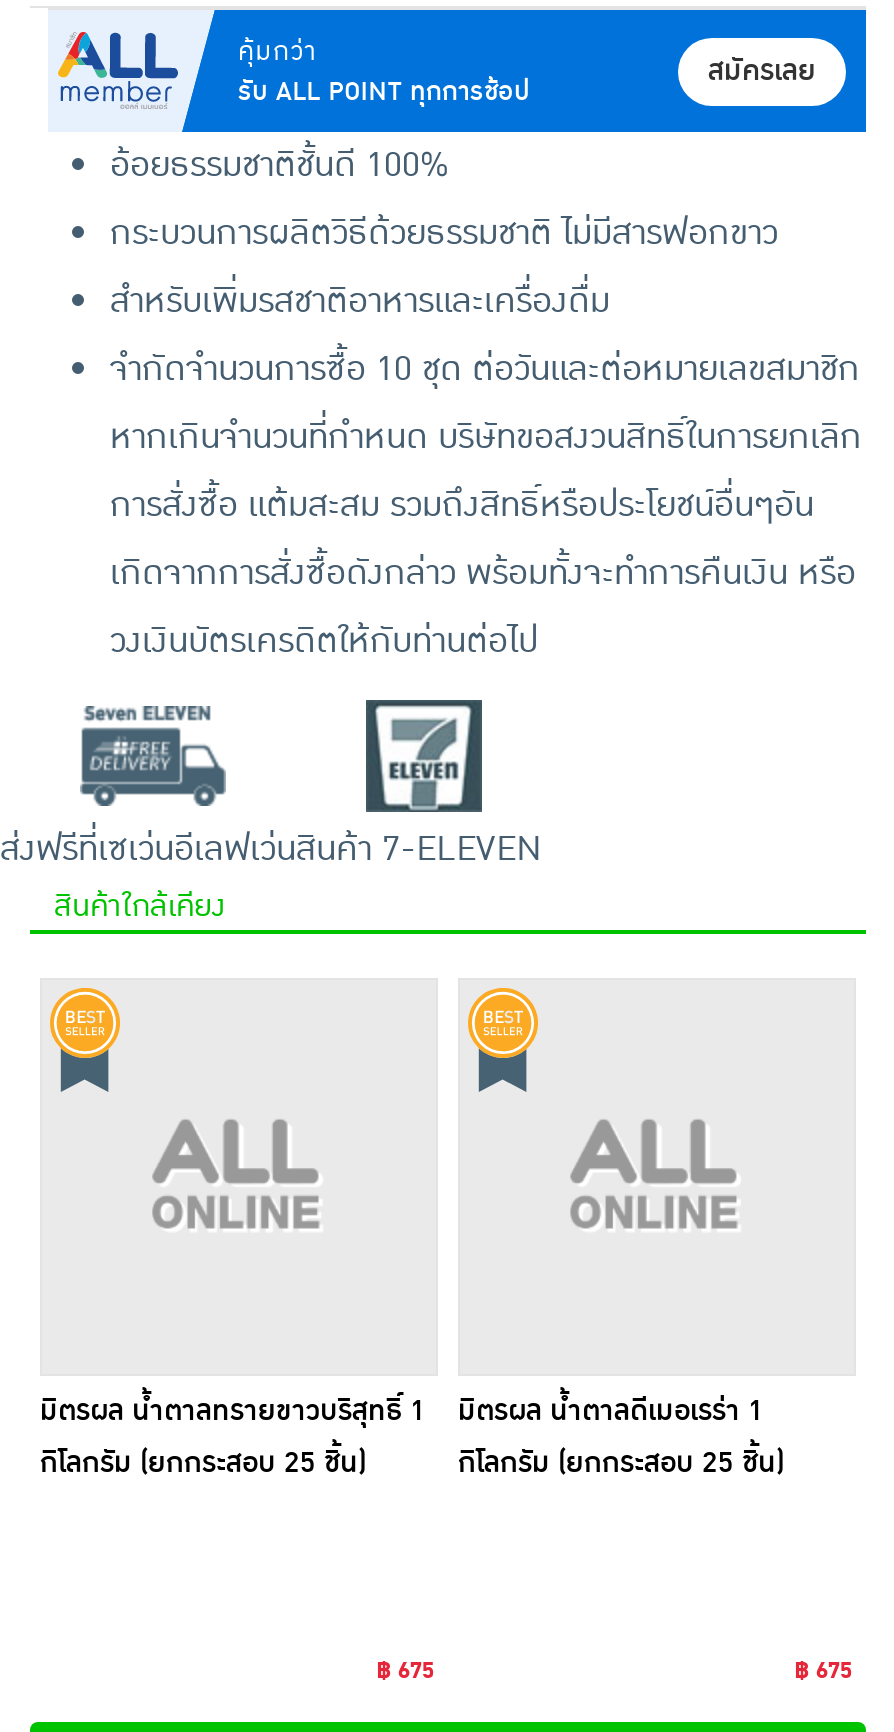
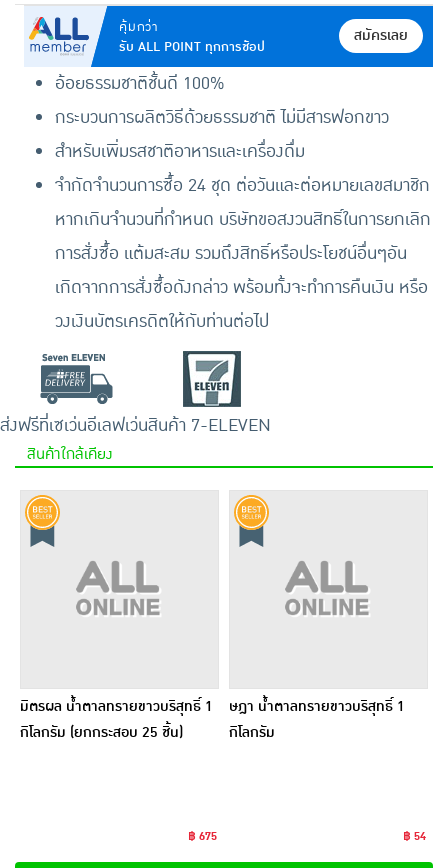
- จำกัดจำนวนการซื้อ 10 ชุด ต่อวันและต่อหมายเลขสมาชิก
+ จำกัดจำนวนการซื้อ 24 ชุด ต่อวันและต่อหมายเลขสมาชิก

- มิตรผล น้ำตาลดีเมอเรร่า 1
- กิโลกรัม (ยกกระสอบ 25 ชิ้น)
+ ษฎา น้ำตาลทรายขาวบริสุทธิ์ 1
+ กิโลกรัม

- ฿ 675
+ ฿ 54
